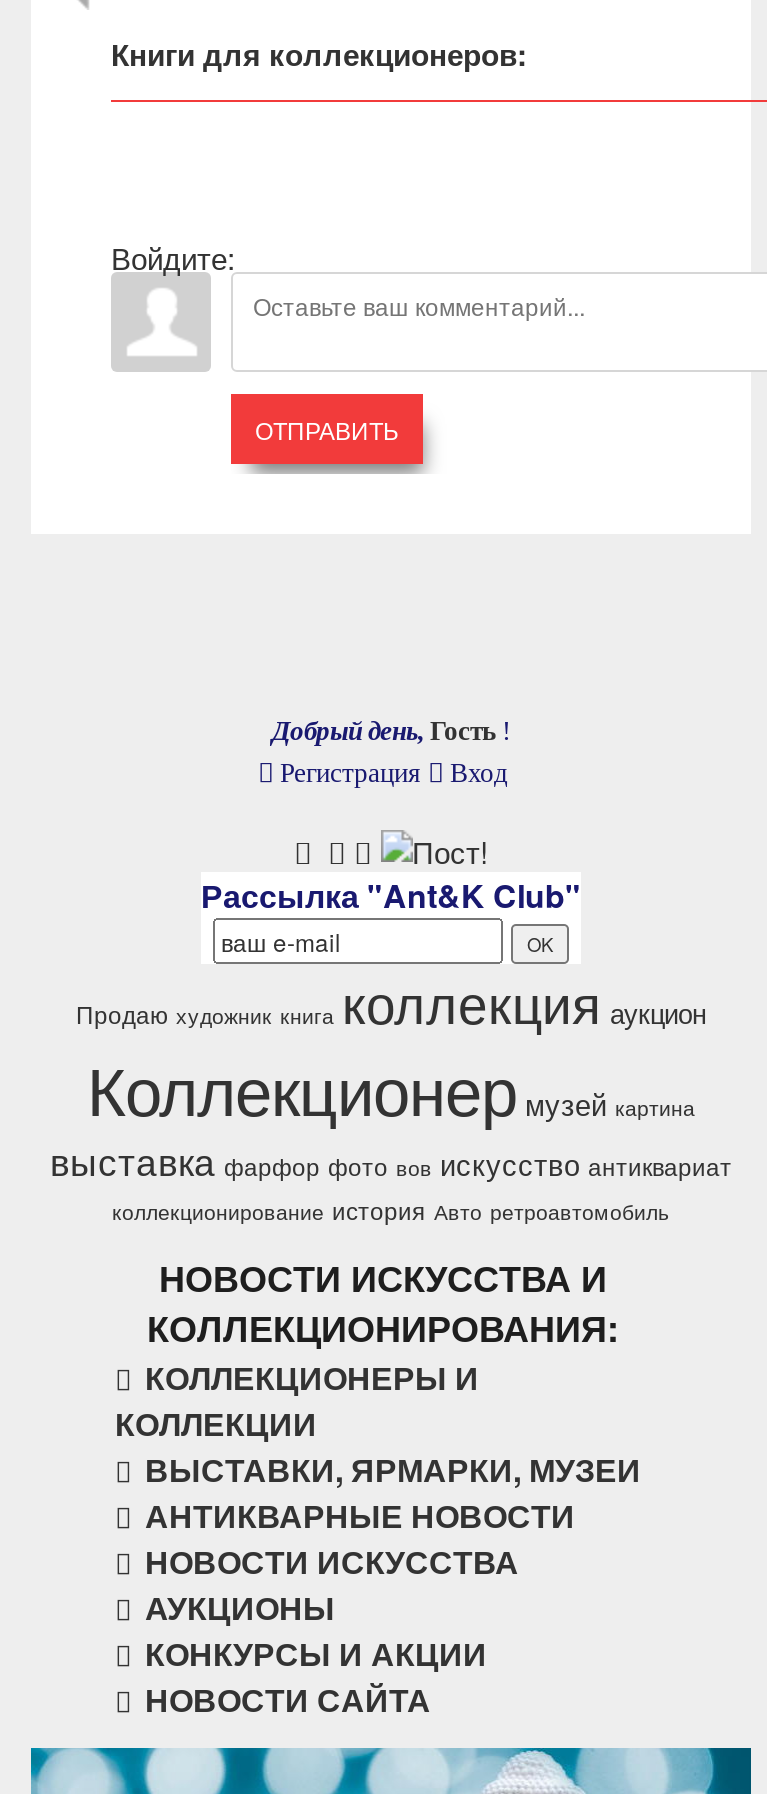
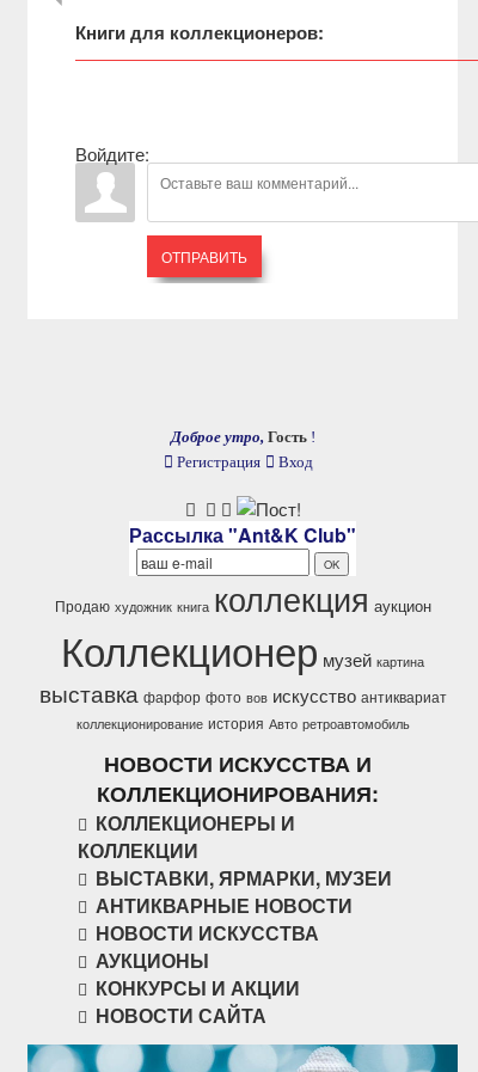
- Добрый день, Гость !
+ Доброе утро, Гость !
